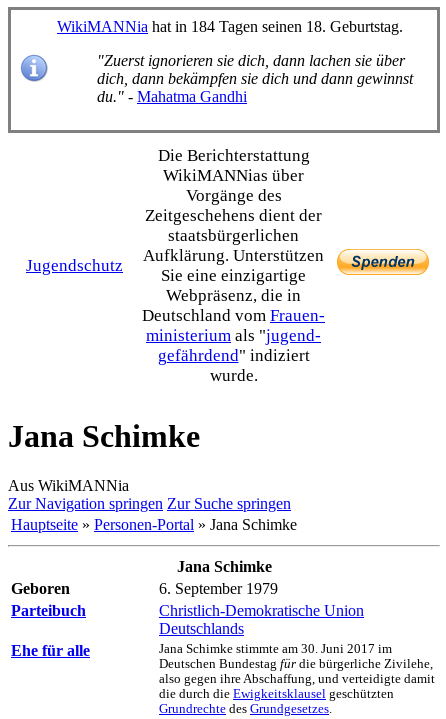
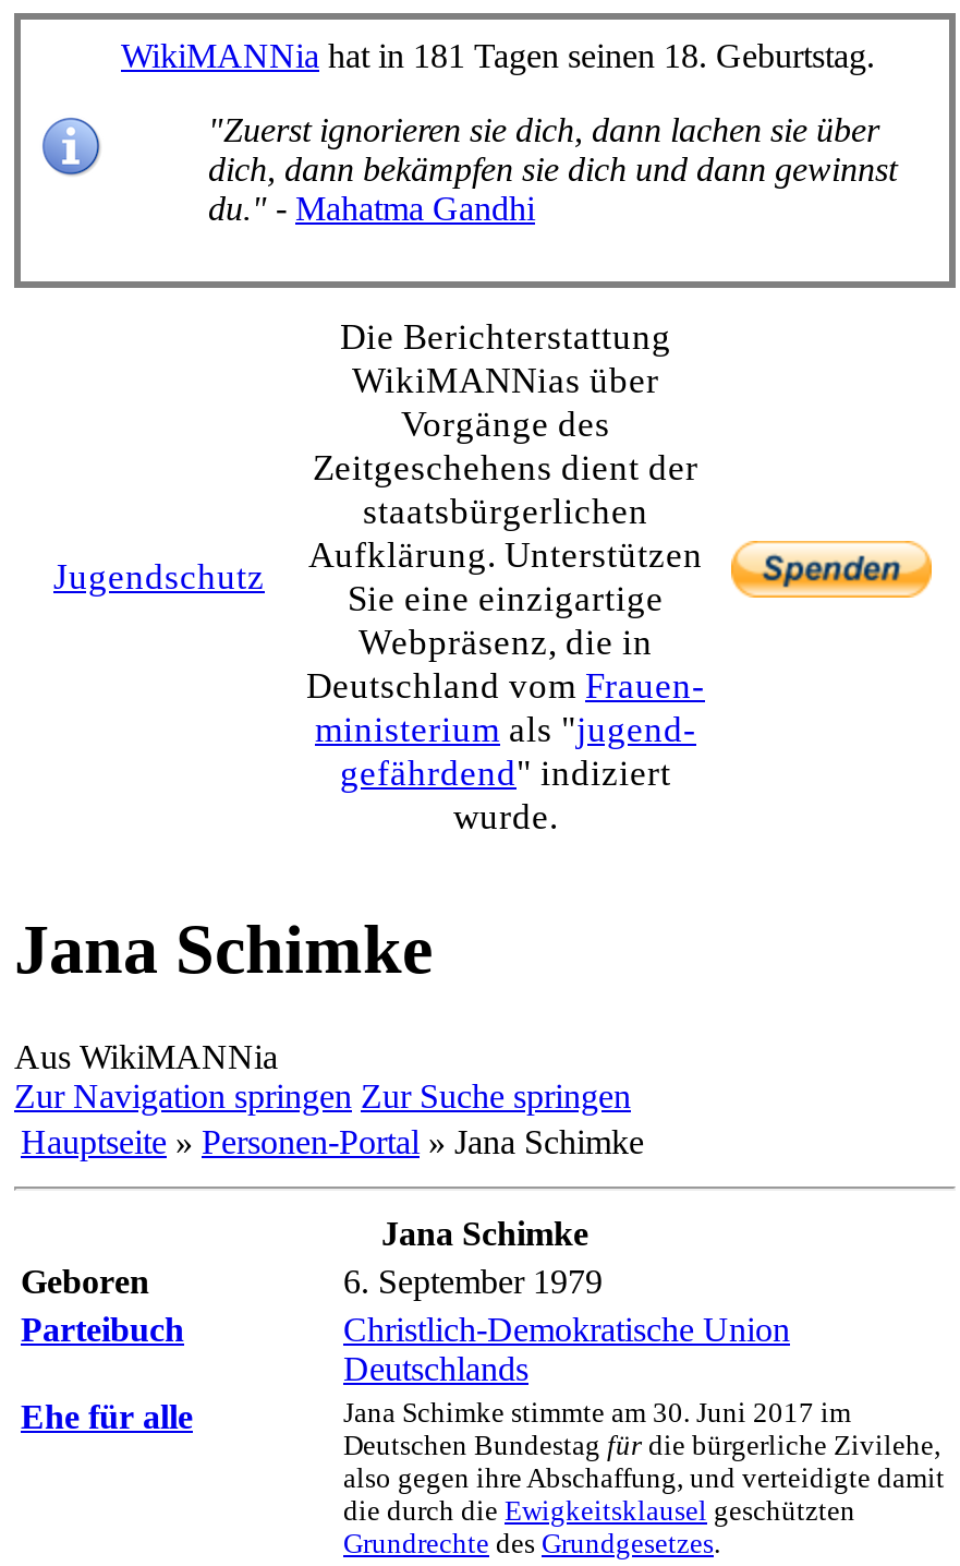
- WikiMANNia hat in 184 Tagen seinen 18. Geburtstag.
+ WikiMANNia hat in 181 Tagen seinen 18. Geburtstag.
